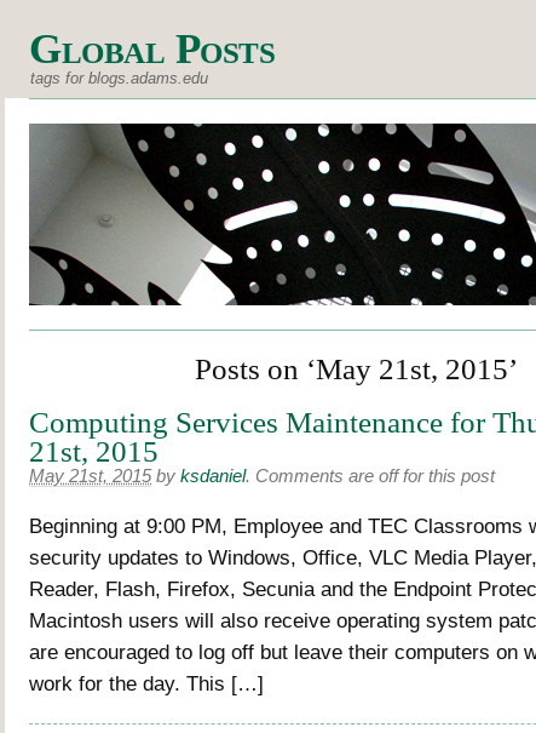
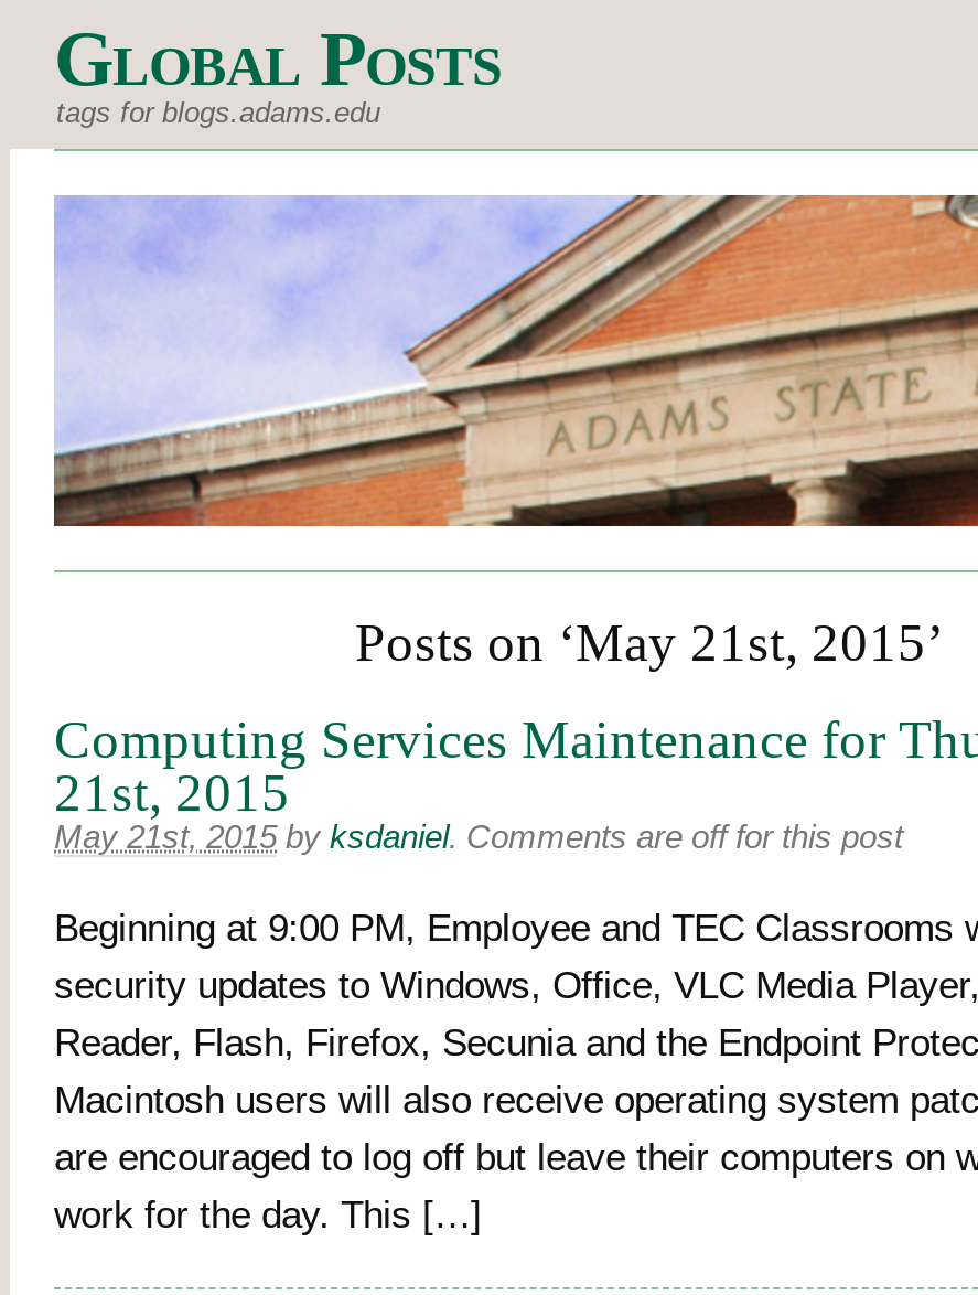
- [image]
+ [image]
